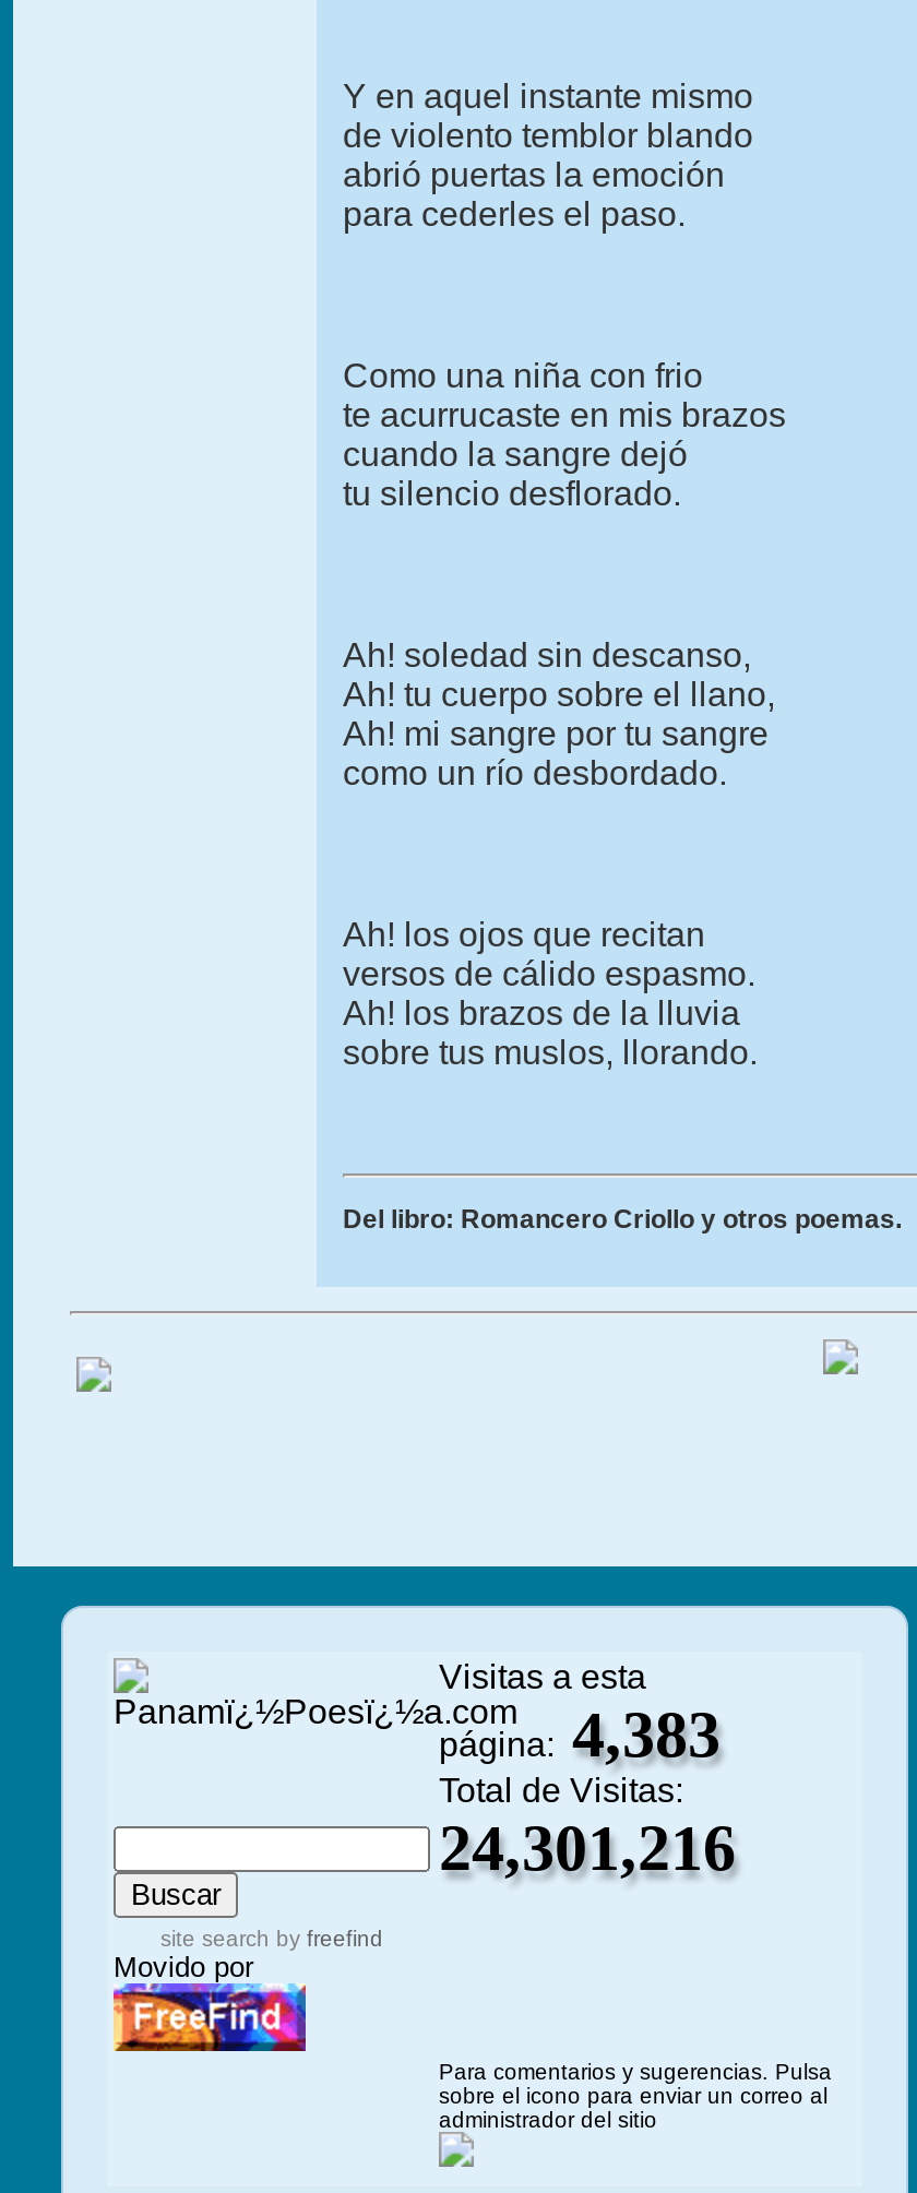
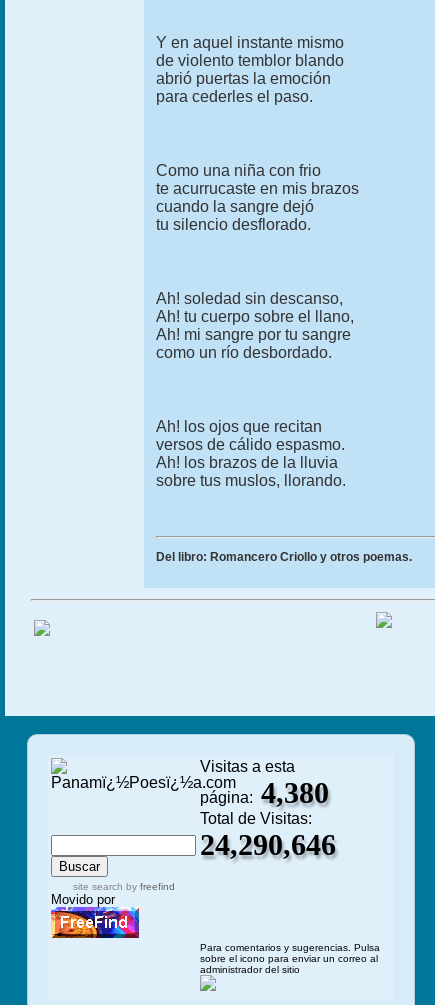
- página: 4,383
+ página: 4,380

- 24,301,216
+ 24,290,646
